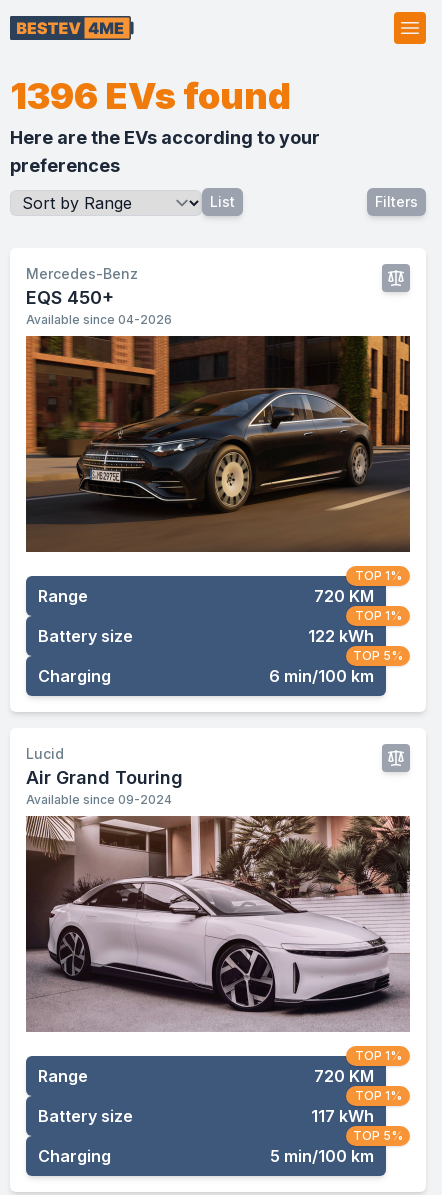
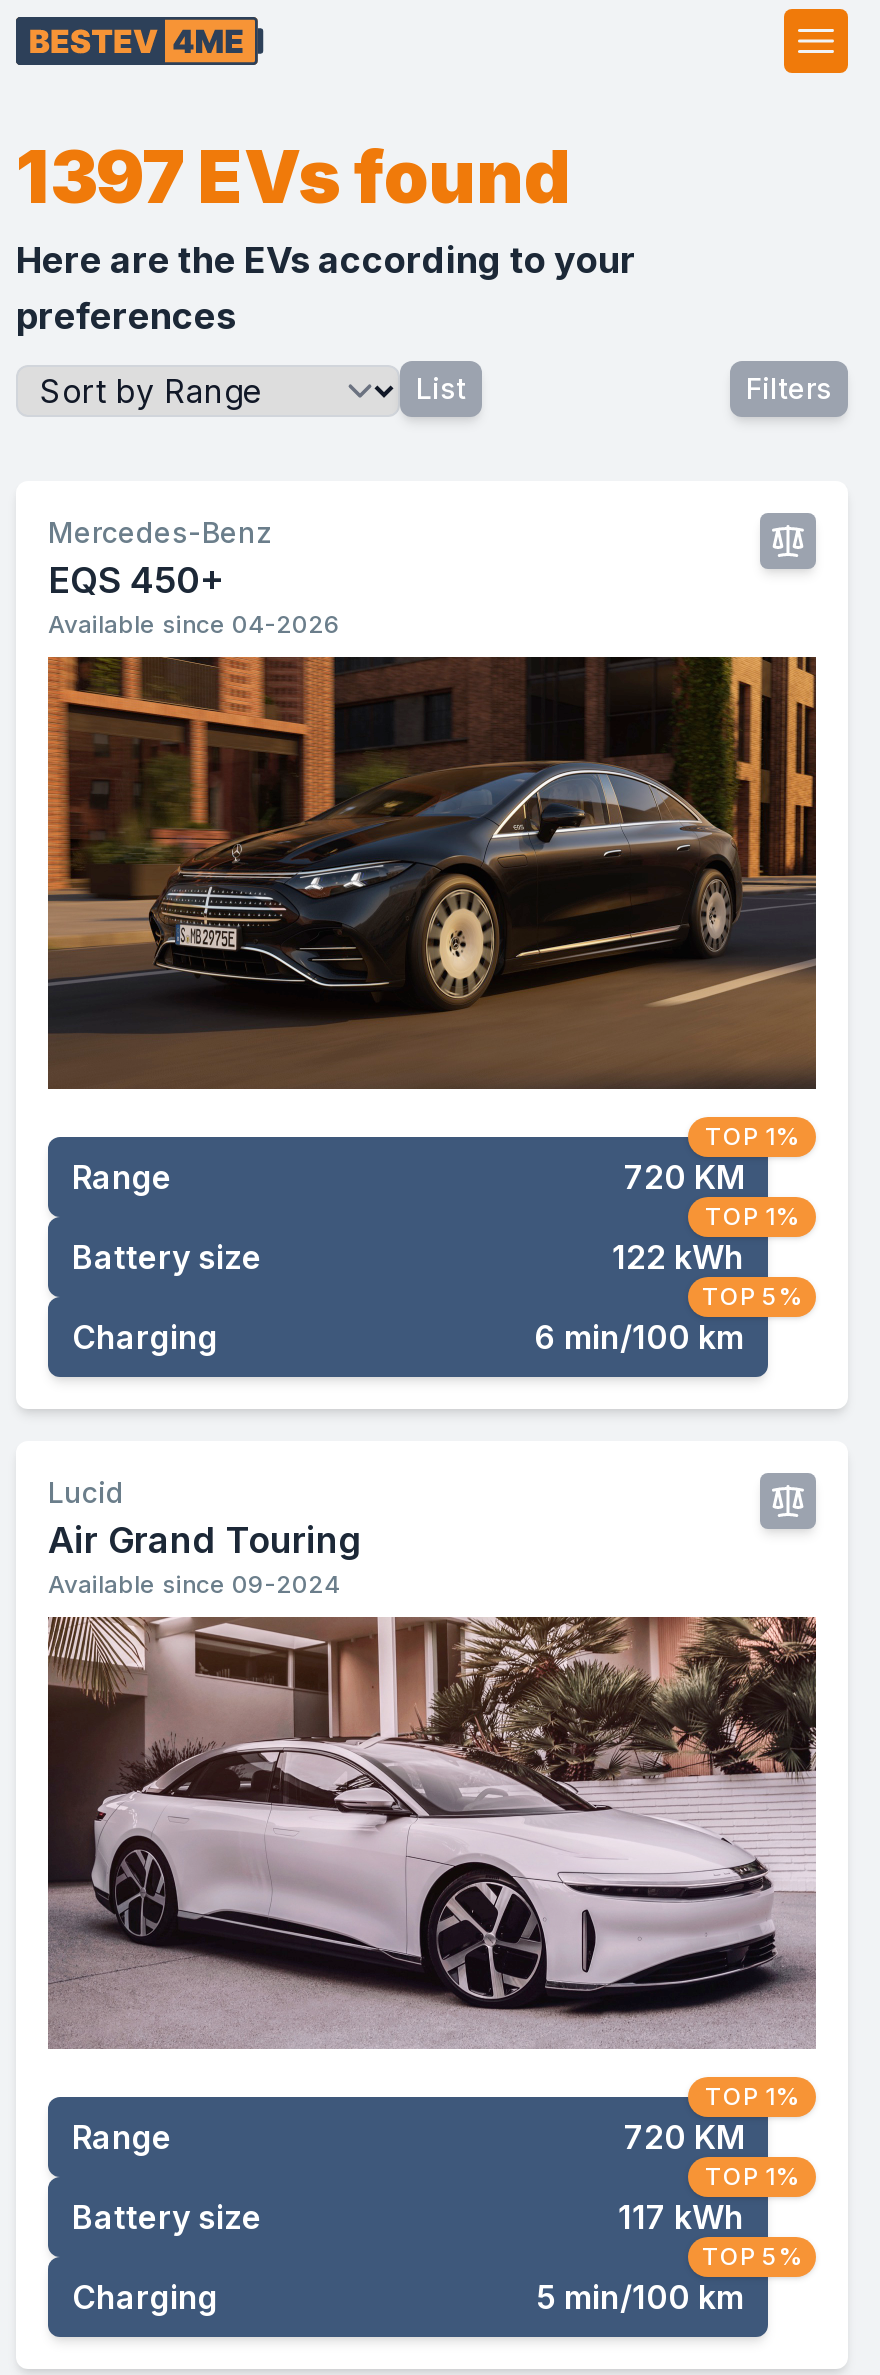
- 1396 EVs found
+ 1397 EVs found
